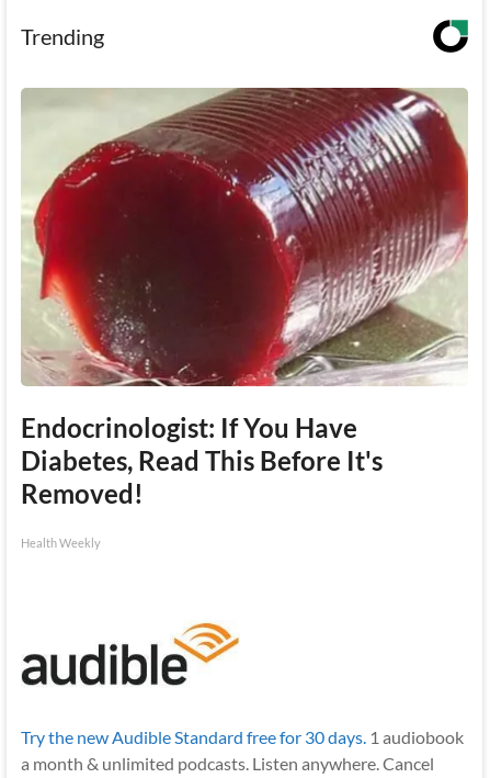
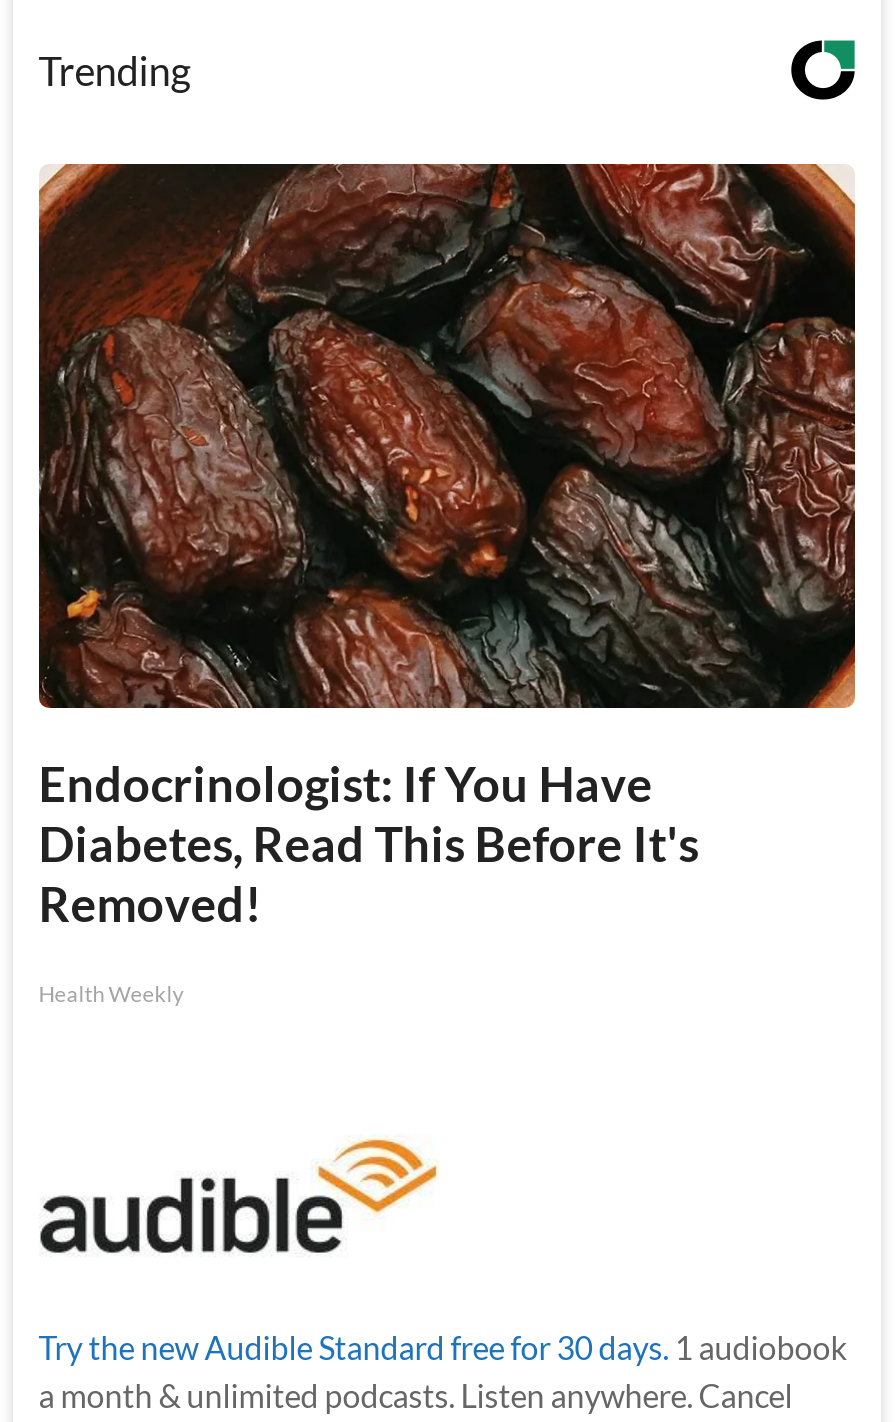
- [image]
+ [image]
